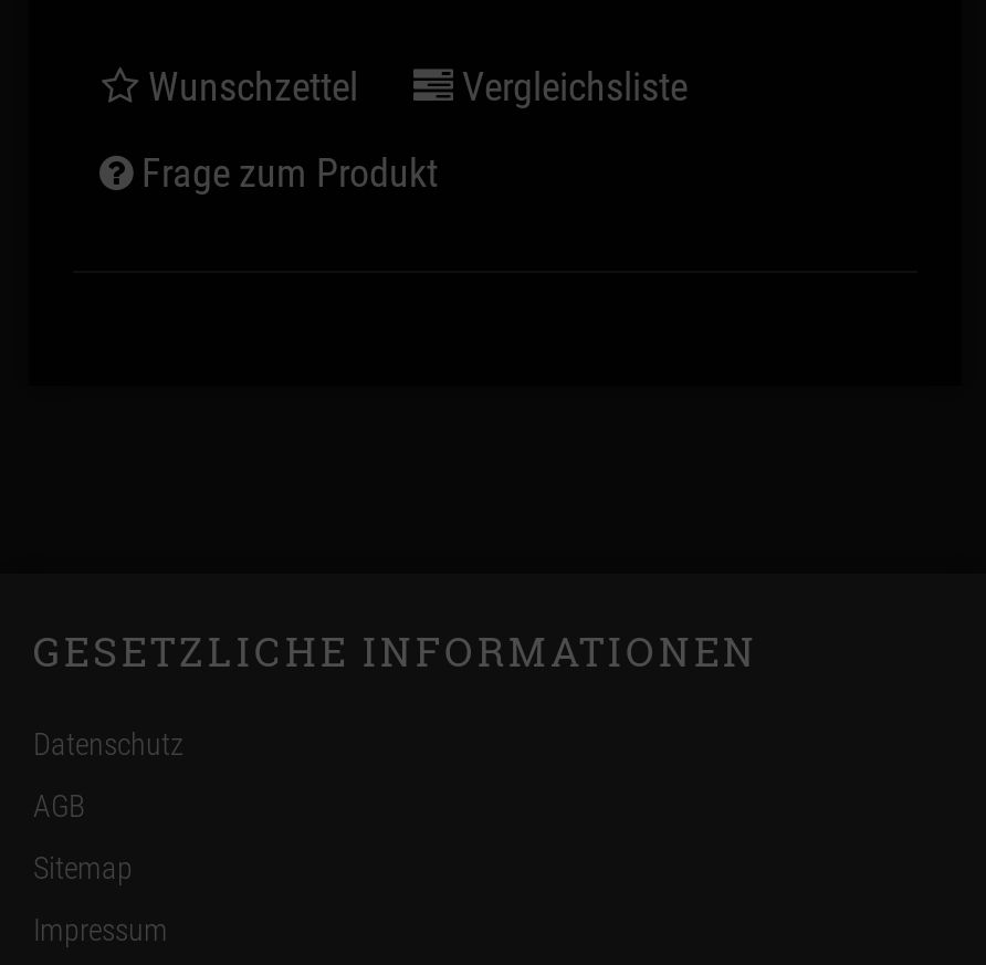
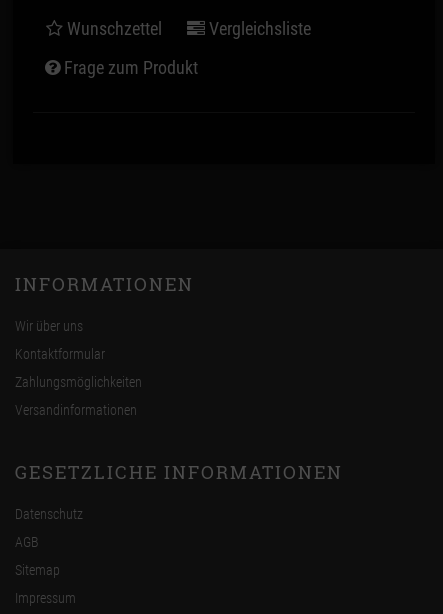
+ INFORMATIONEN
+ Wir über uns
+ Kontaktformular
+ Zahlungsmöglichkeiten
+ Versandinformationen
